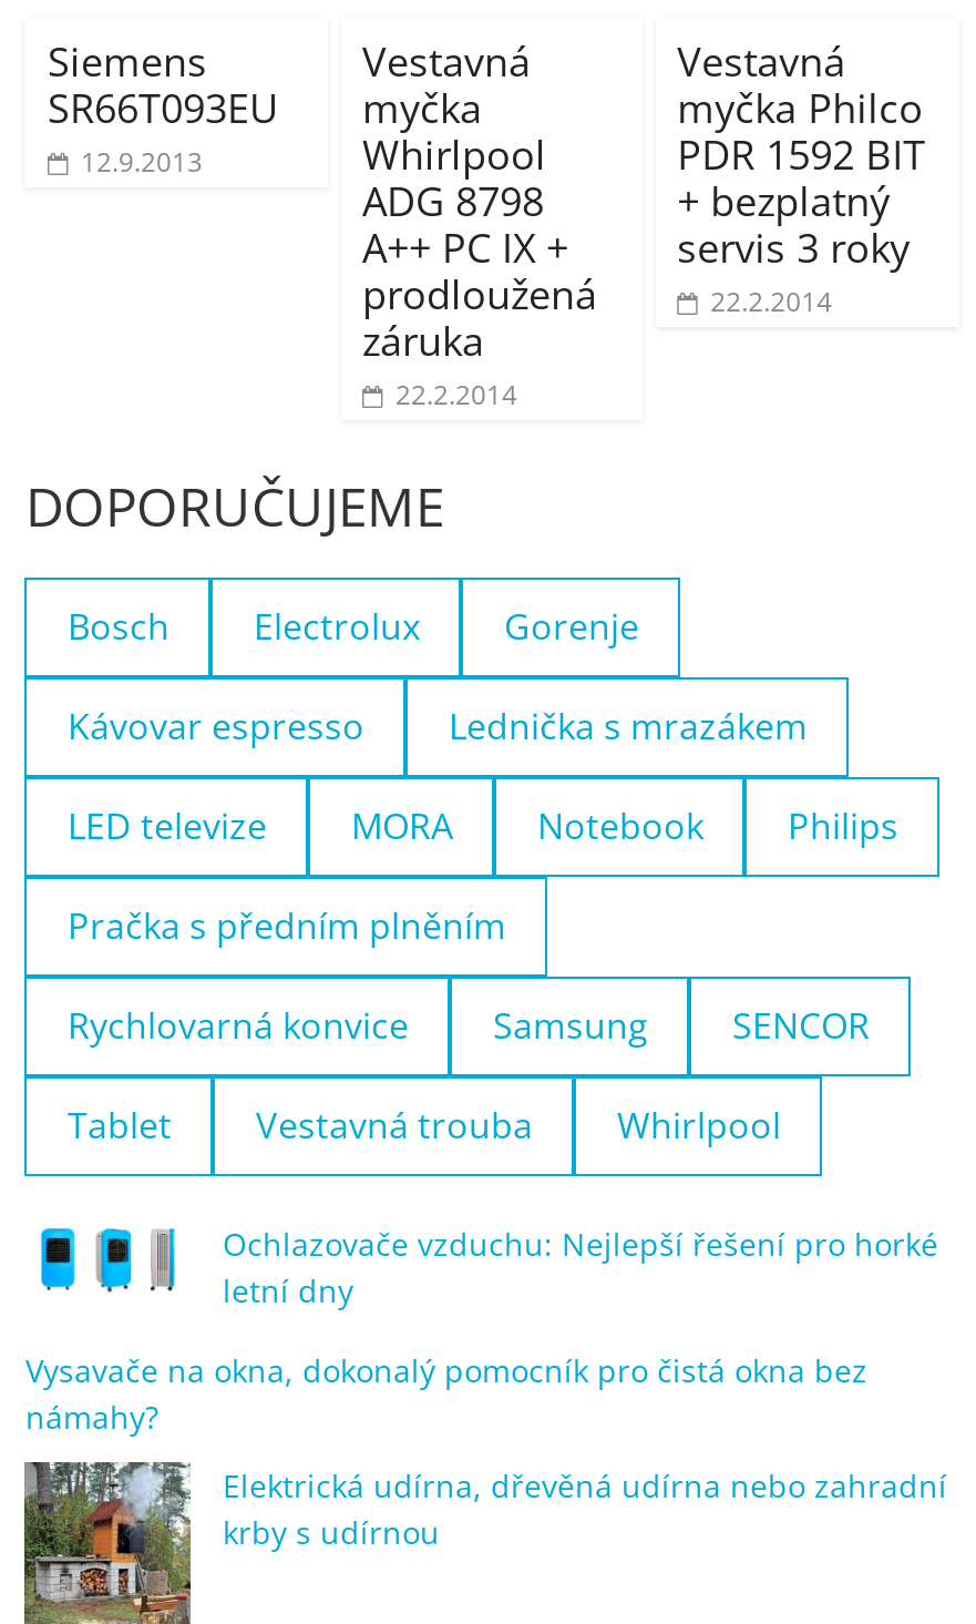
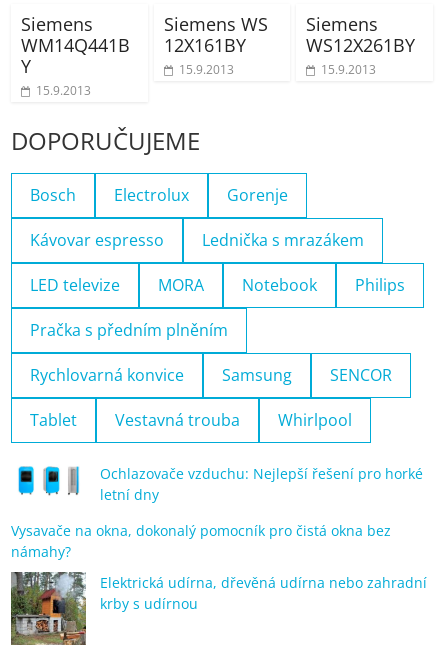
- Vestavná
- myčka
- Whirlpool
- ADG 8798
- A++ PC IX +
- prodloužená
- záruka
- 22.2.2014
+ Siemens WS
+ 12X161BY
+ 15.9.2013

- Vestavná
- myčka Philco
- PDR 1592 BIT
- + bezplatný
- servis 3 roky
- 22.2.2014
+ Siemens
+ WS12X261BY
+ 15.9.2013

- SR66T093EU
- 12.9.2013
+ WM14Q441B
+ Y
+ 15.9.2013
